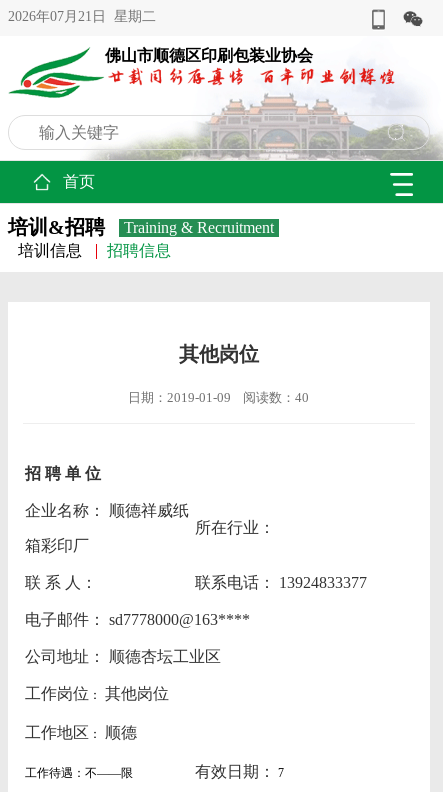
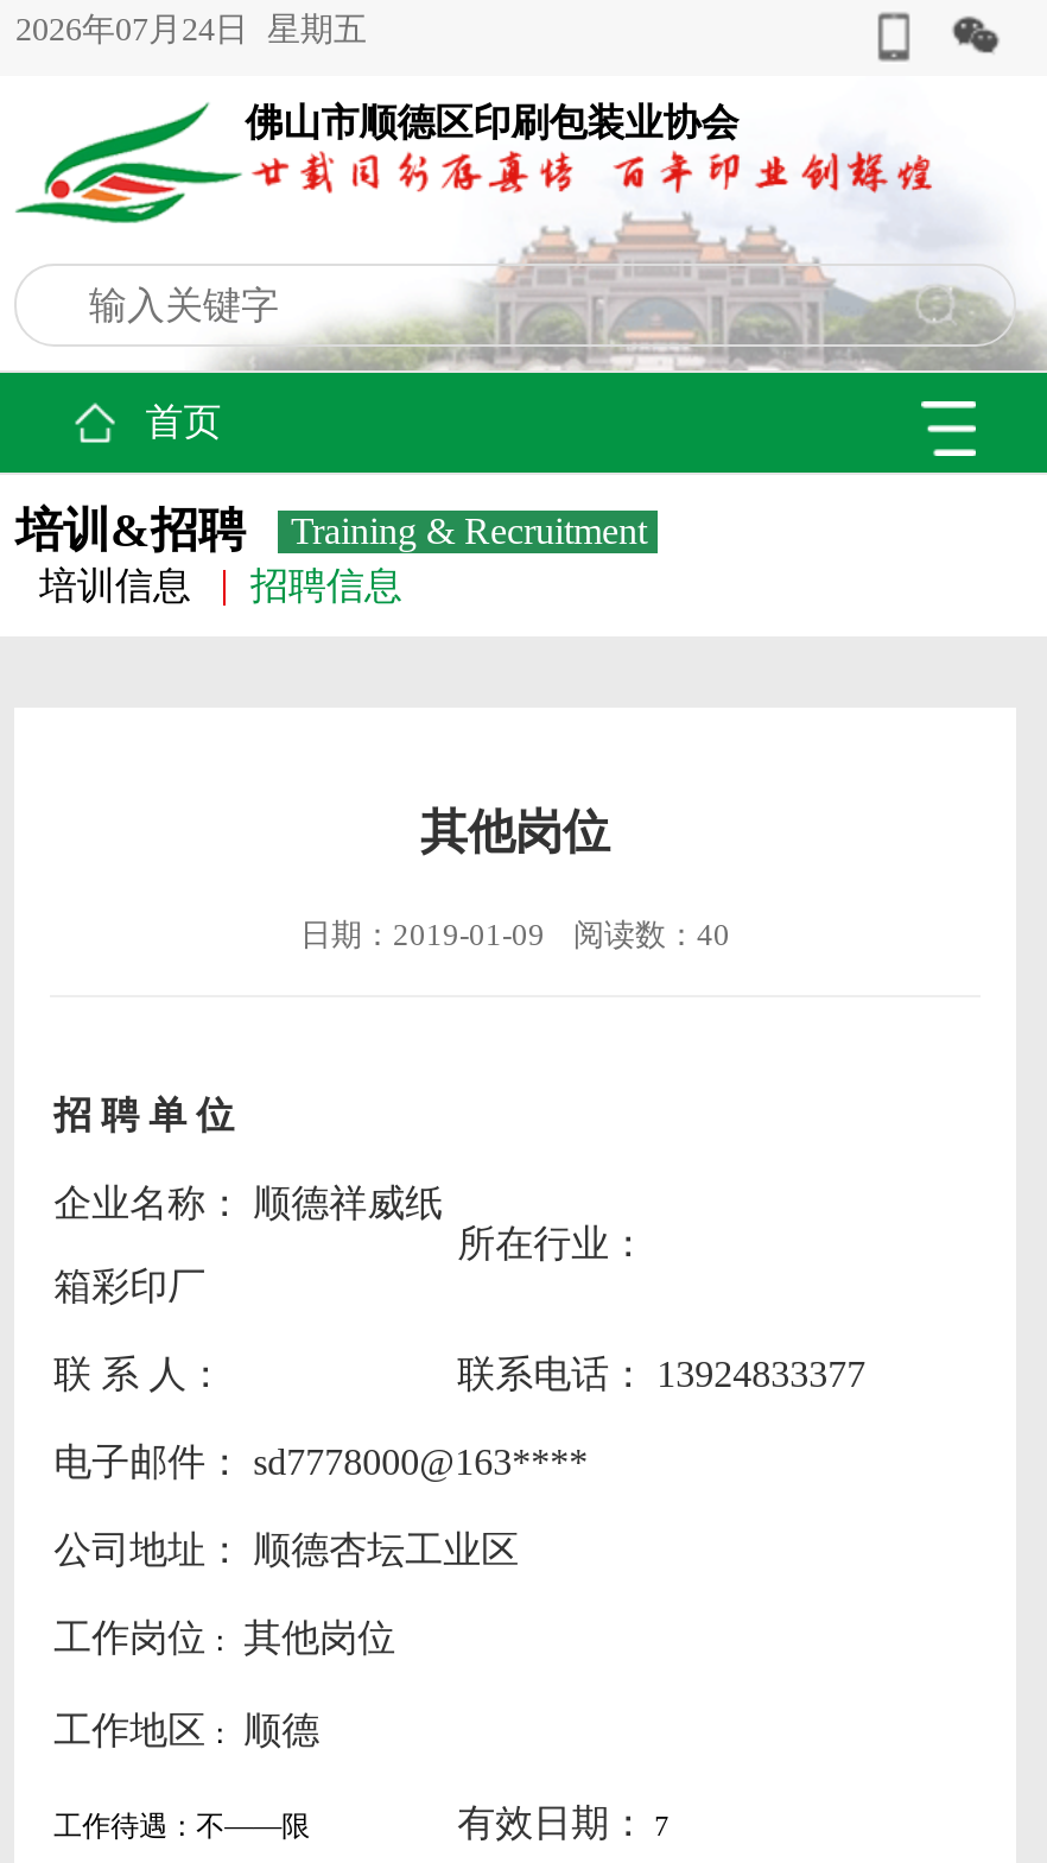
- 2026年07月21日 星期二
+ 2026年07月24日 星期五
